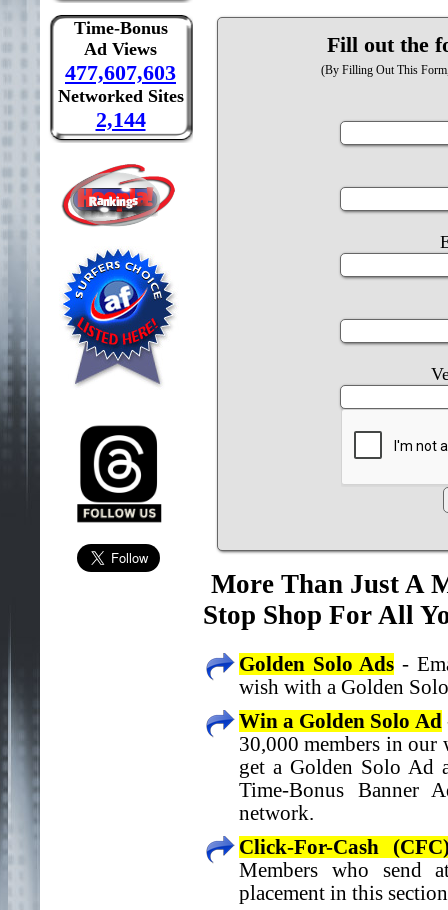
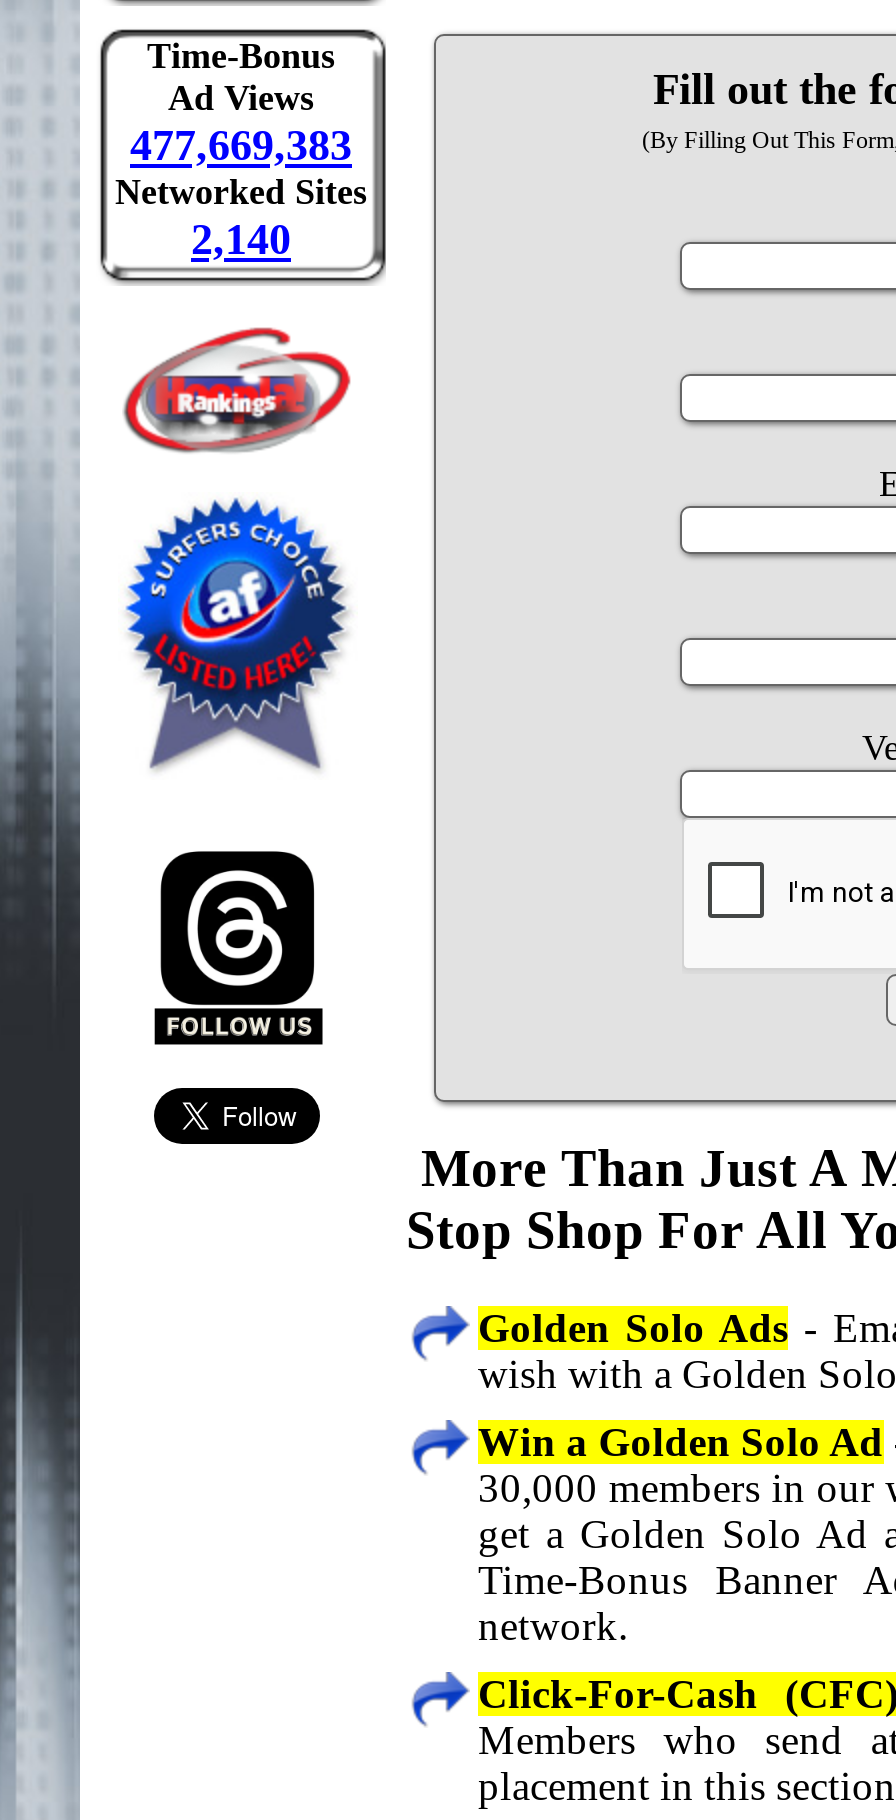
- 477,607,603
+ 477,669,383

- 2,144
+ 2,140
